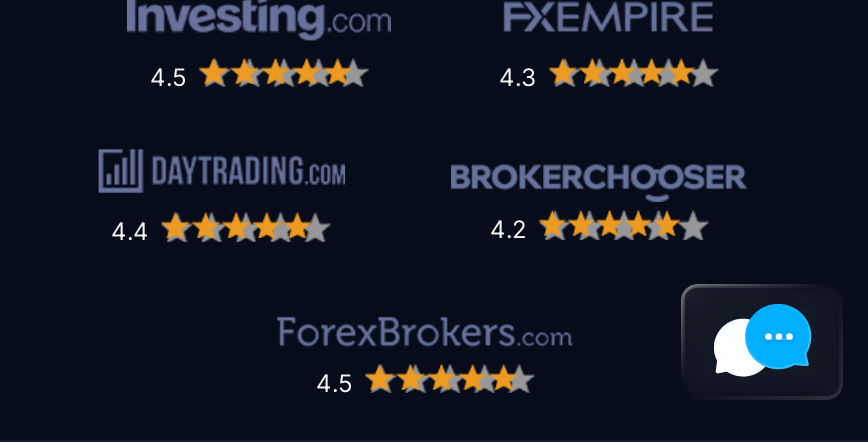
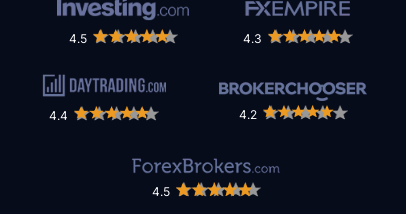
- [image]
